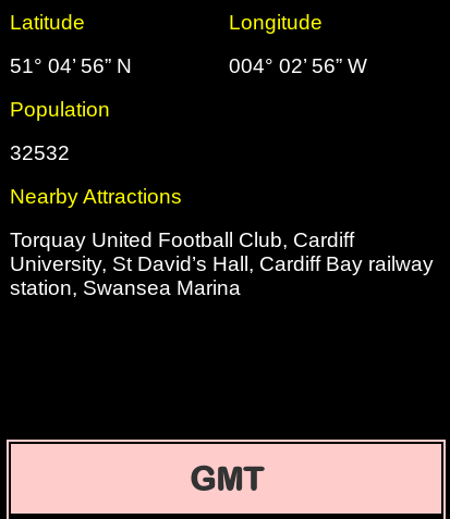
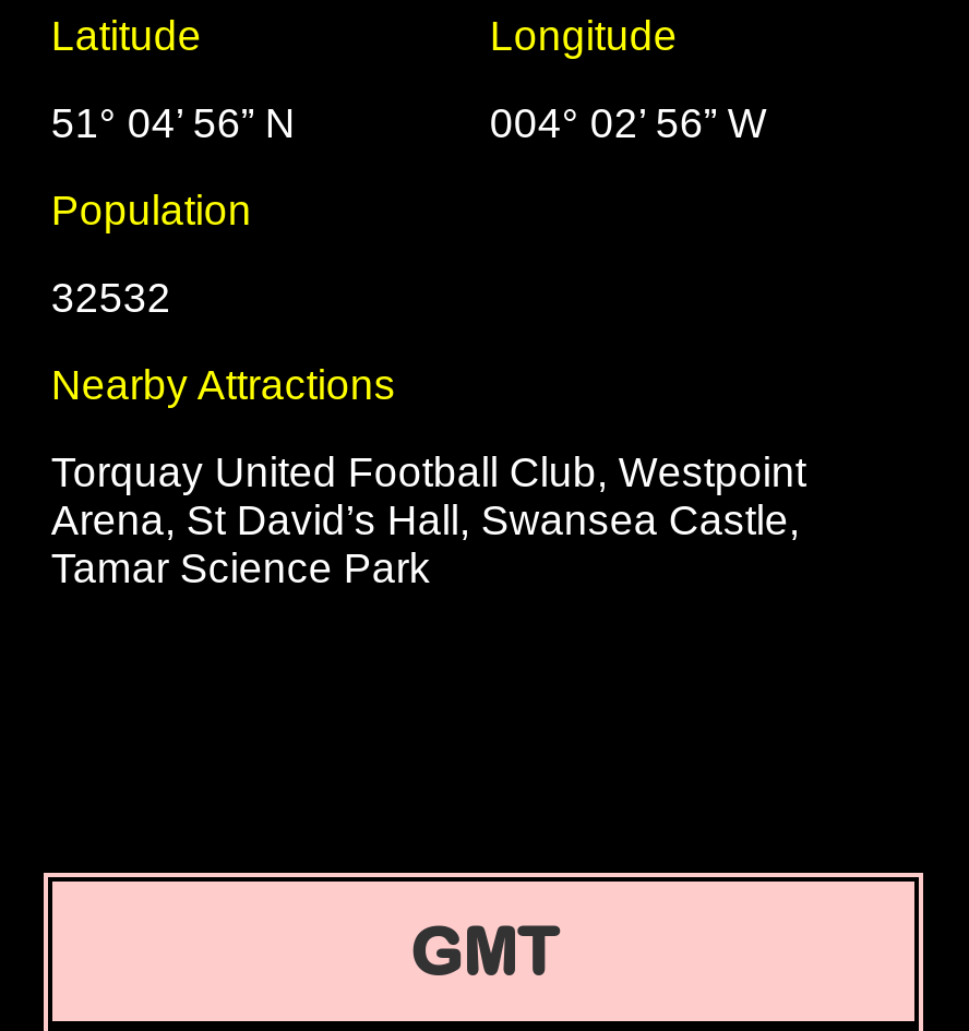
- Torquay United Football Club, Cardiff
- University, St David’s Hall, Cardiff Bay railway
- station, Swansea Marina
+ Torquay United Football Club, Westpoint
+ Arena, St David’s Hall, Swansea Castle,
+ Tamar Science Park
